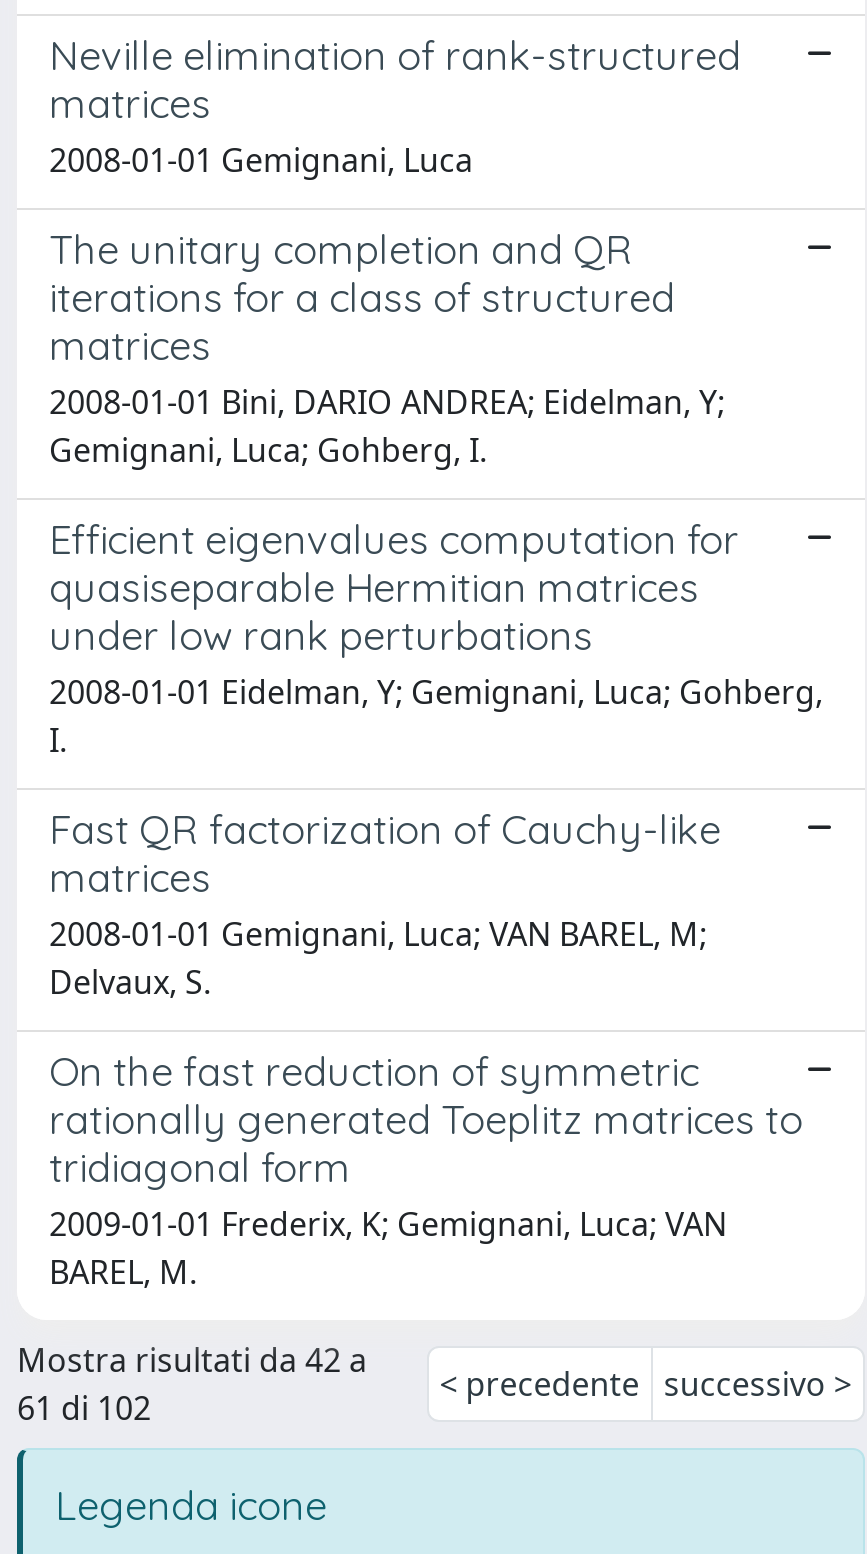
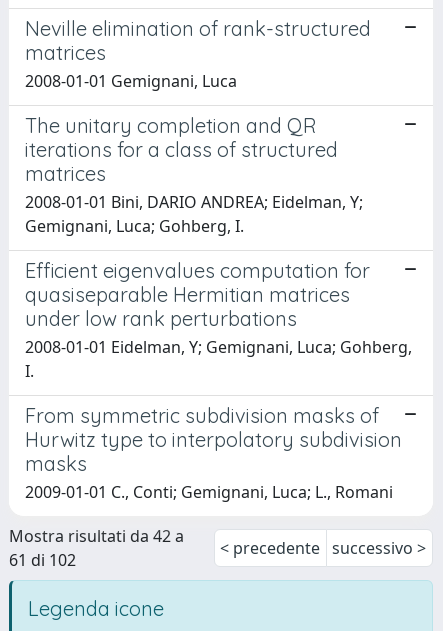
- Fast QR factorization of Cauchy-like
- matrices
- 2008-01-01 Gemignani, Luca; VAN BAREL, M;
- Delvaux, S.
- On the fast reduction of symmetric
- rationally generated Toeplitz matrices to
- tridiagonal form
- 2009-01-01 Frederix, K; Gemignani, Luca; VAN
- BAREL, M.
+ From symmetric subdivision masks of
+ Hurwitz type to interpolatory subdivision
+ masks
+ 2009-01-01 C., Conti; Gemignani, Luca; L., Romani
